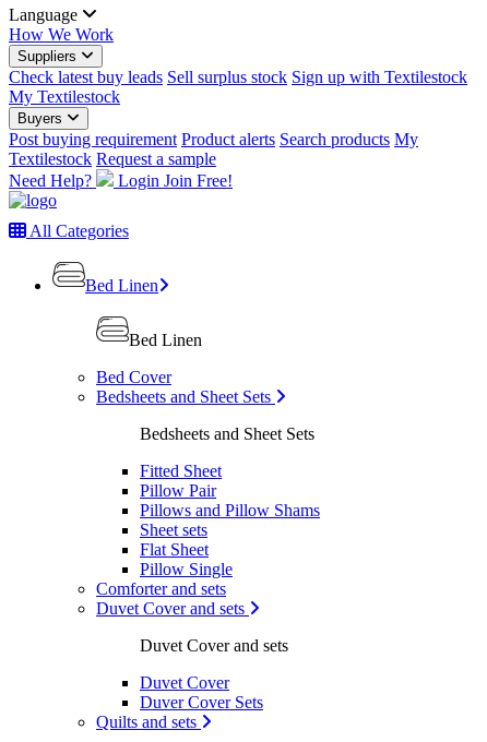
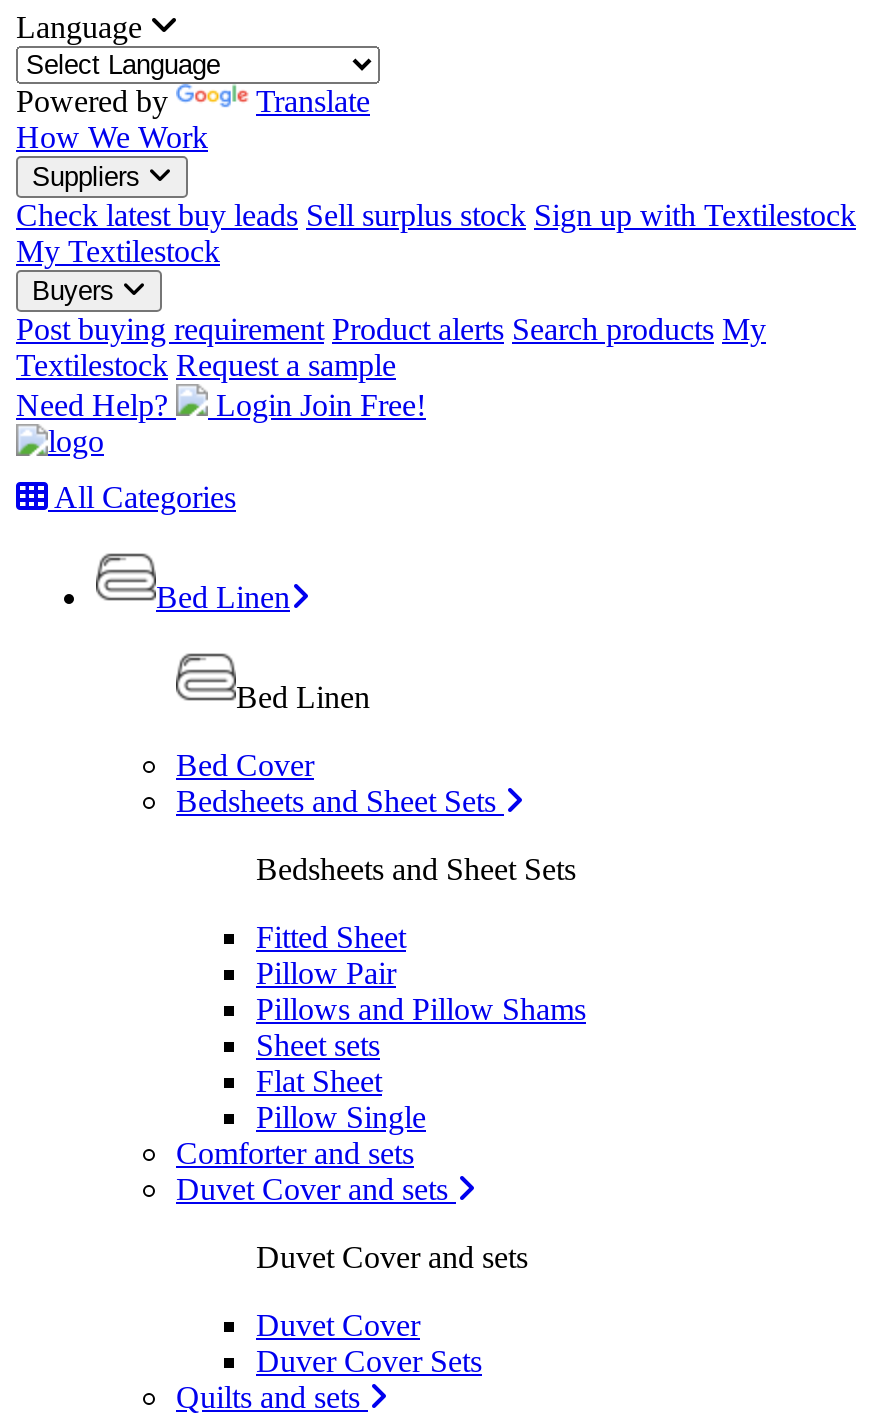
+ Powered by
+ Translate
